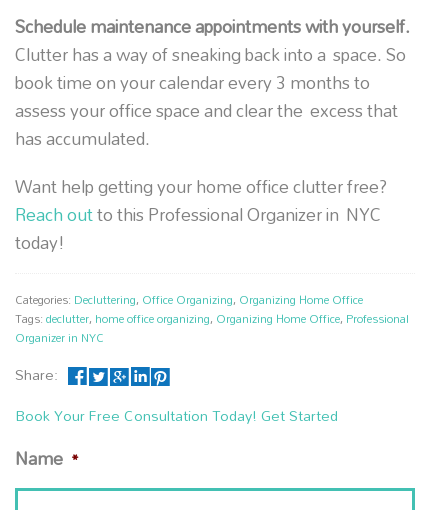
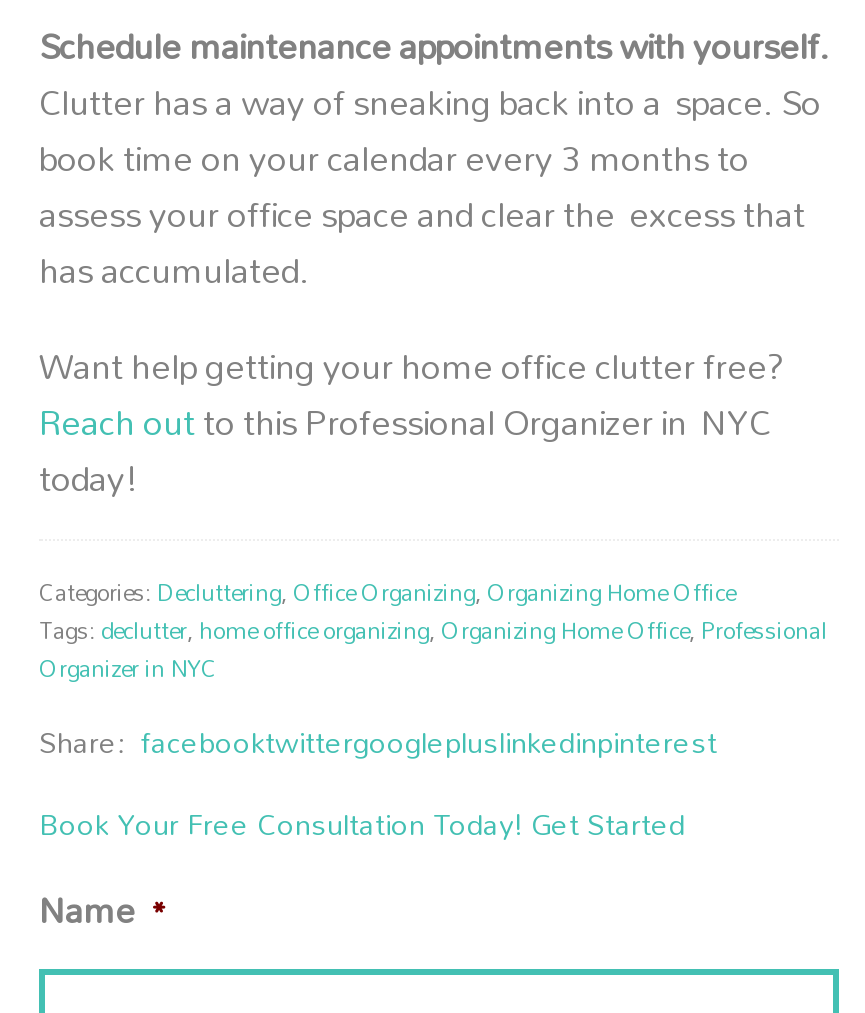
- Share:
+ Share: facebooktwittergooglepluslinkedinpinterest
